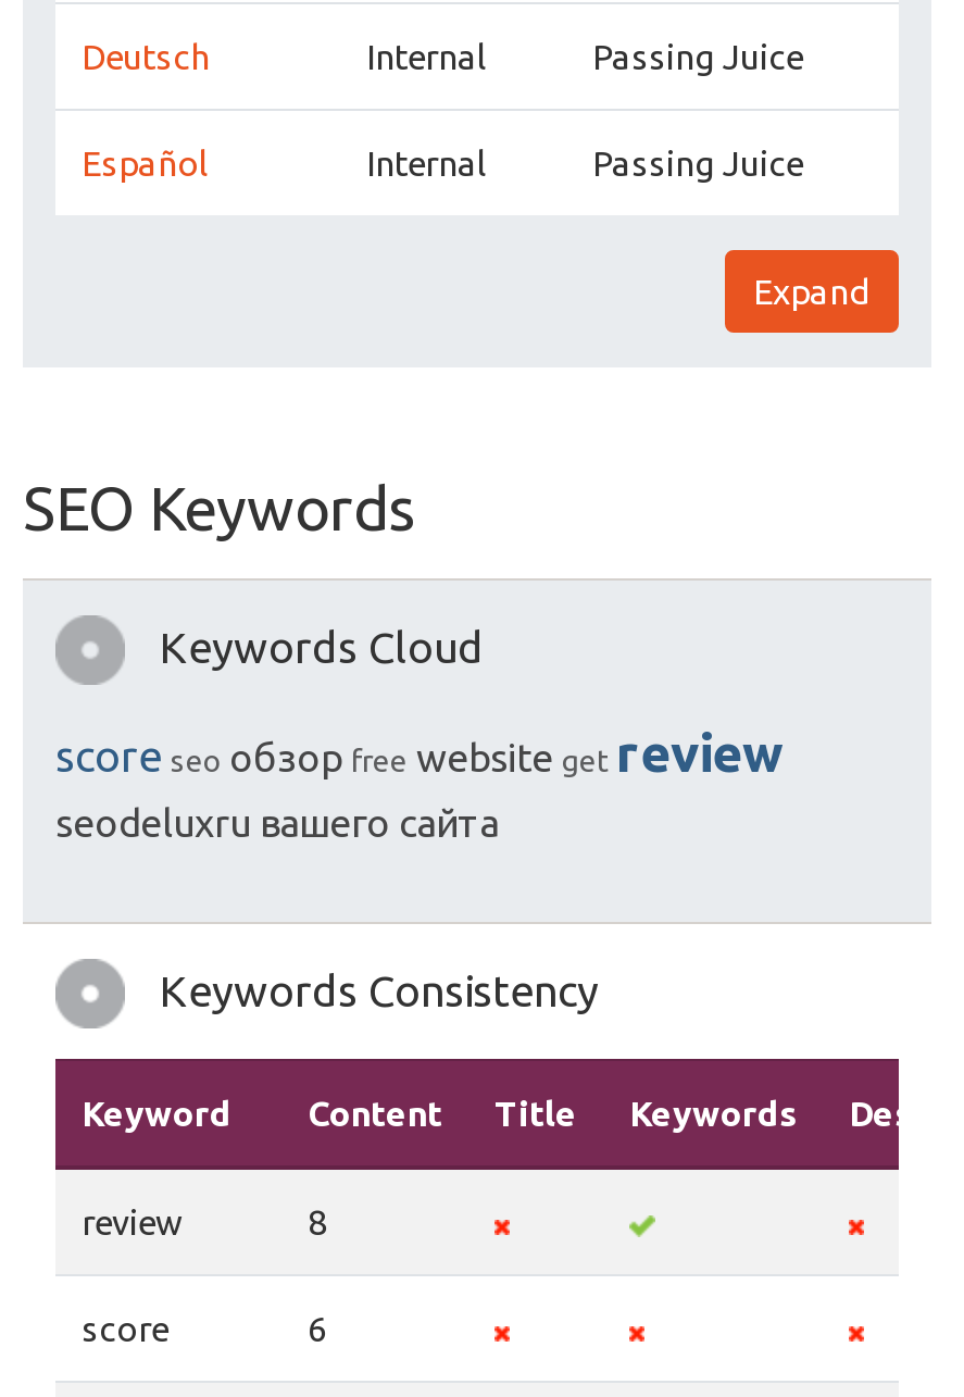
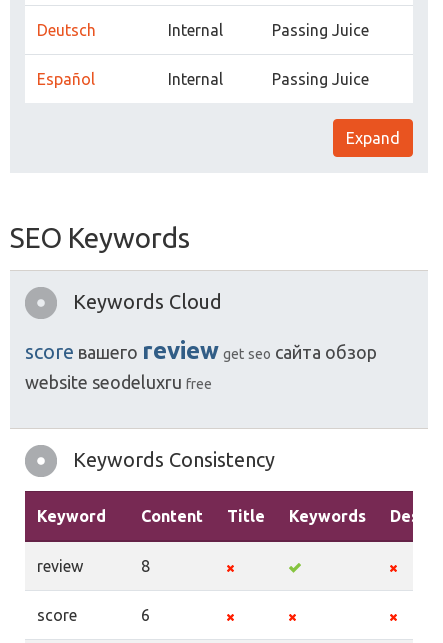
- score seo обзор free website get review
- seodeluxru вашего сайта
+ score вашего review get seo сайта обзор
+ website seodeluxru free
